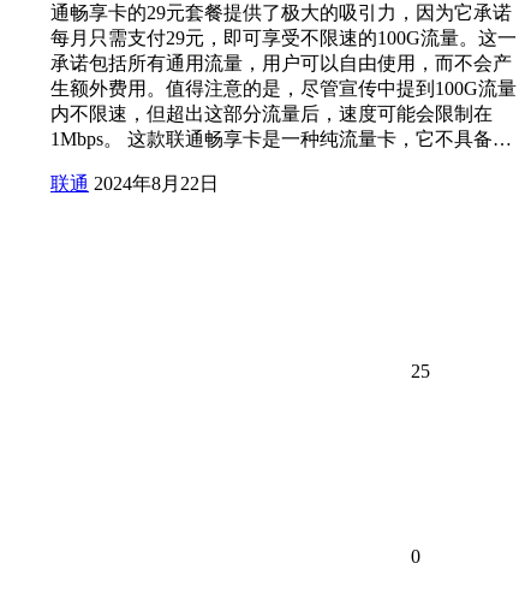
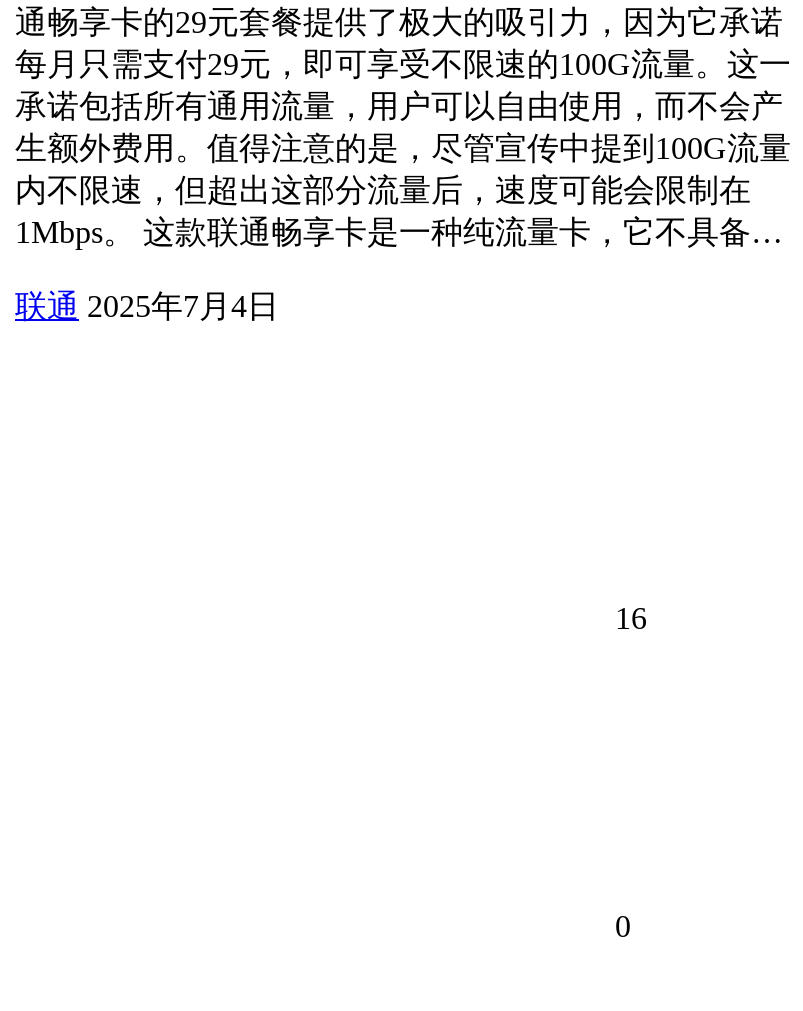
- 联通 2024年8月22日
+ 联通 2025年7月4日

- 25
+ 16
